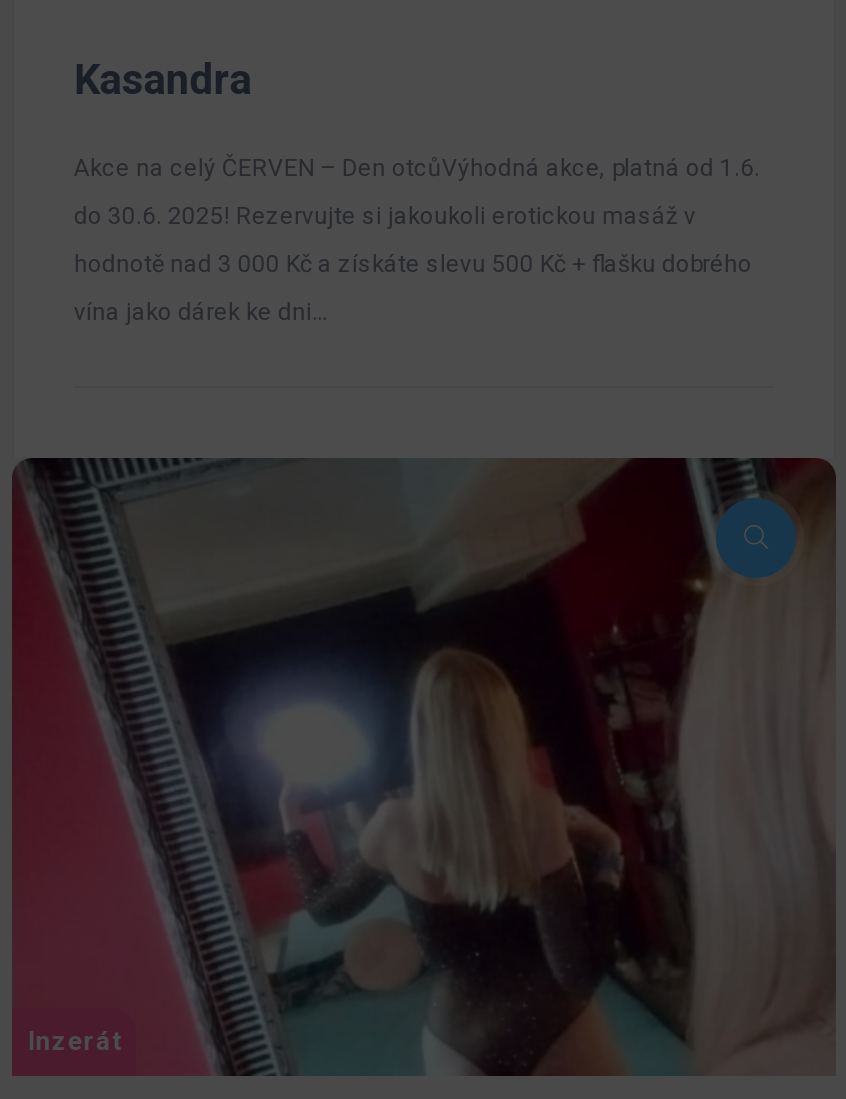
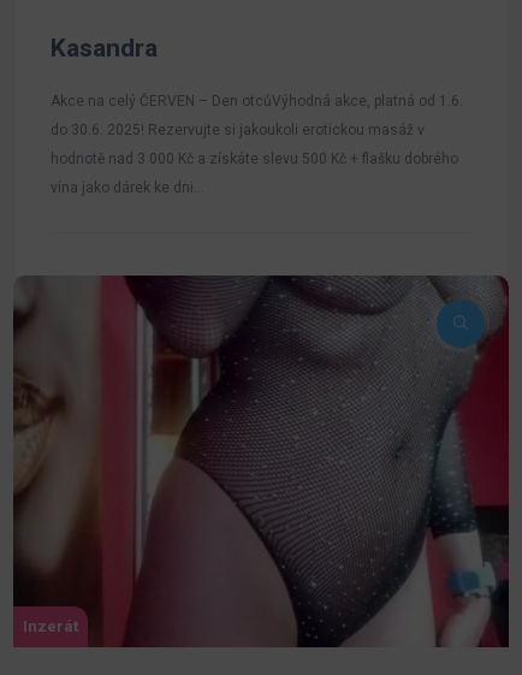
- [image]
+ [image]
